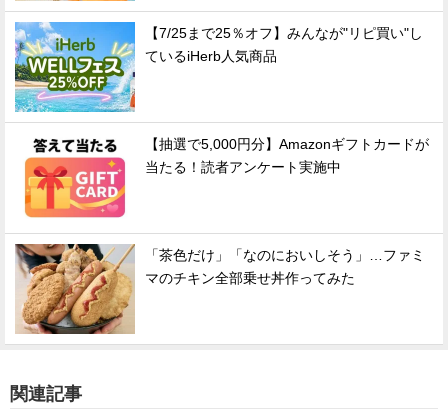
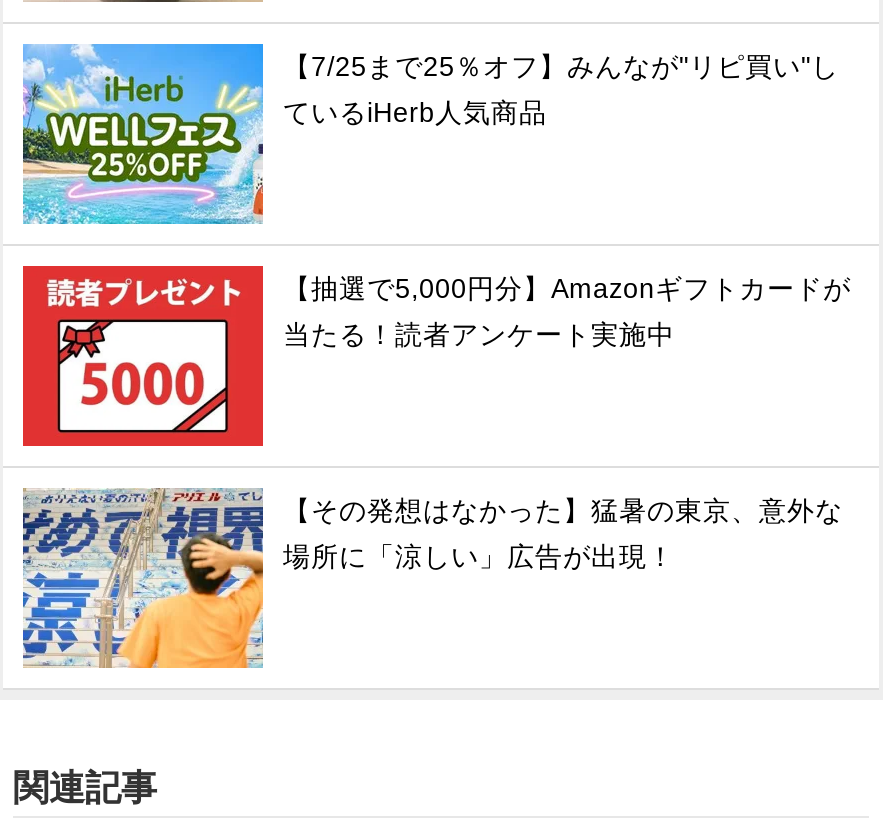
- [image]
- 「茶色だけ」「なのにおいしそう」…ファミ
+ [image]
+ 【その発想はなかった】猛暑の東京、意外な

- [image]
- マのチキン全部乗せ丼作ってみた
+ [image]
+ 場所に「涼しい」広告が出現！
